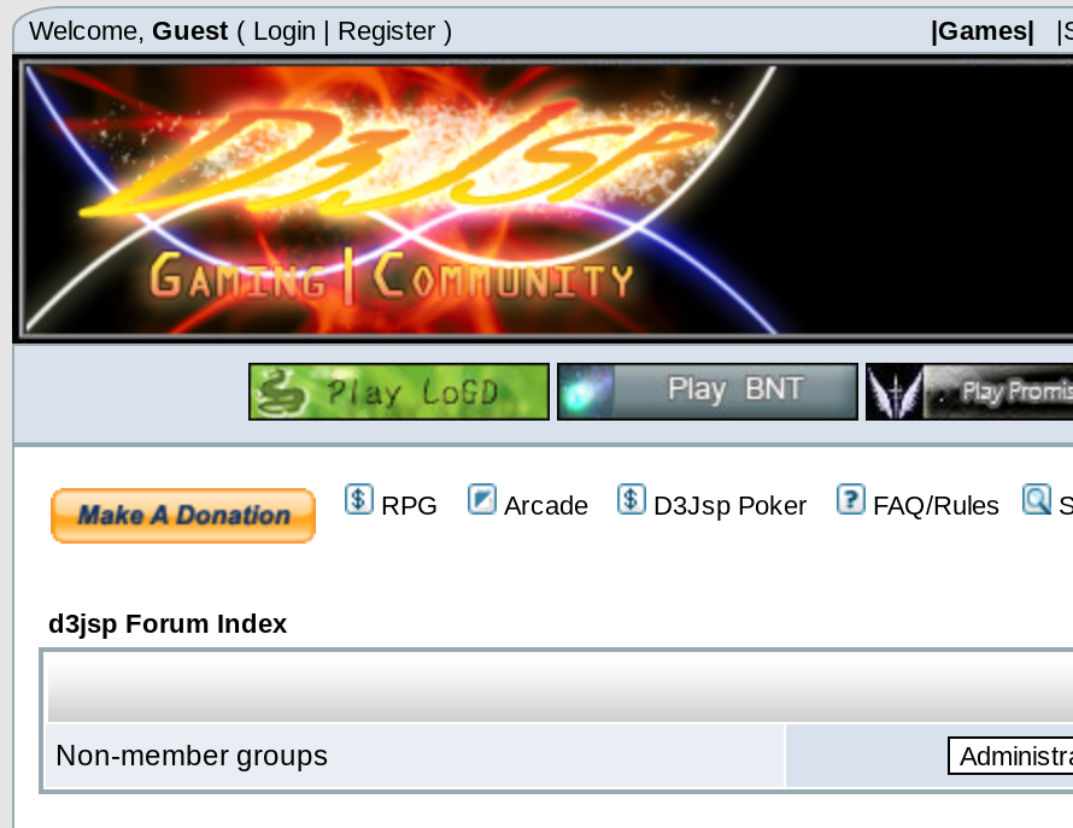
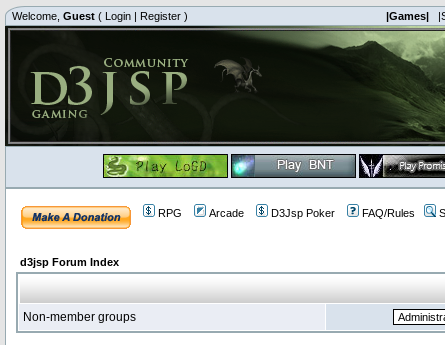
- [image]
+ [image]
